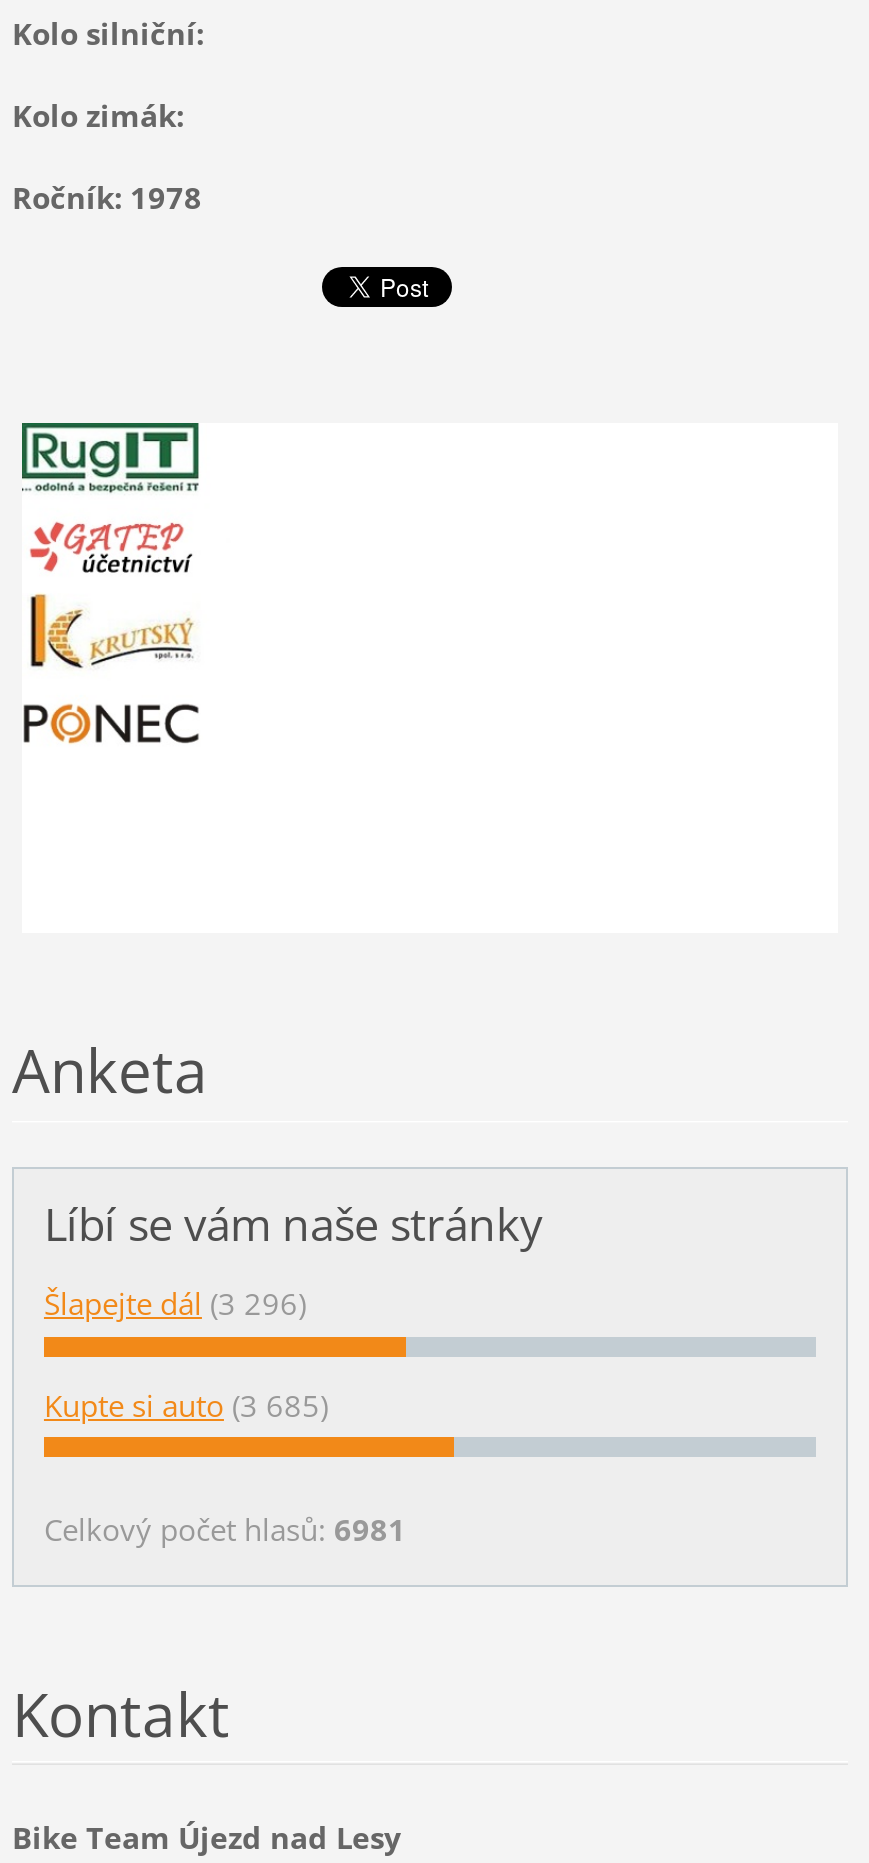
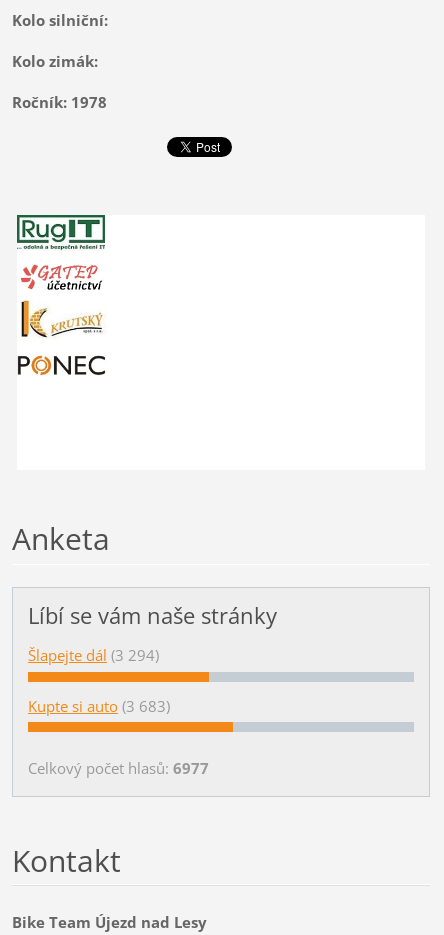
- Šlapejte dál (3 296)
+ Šlapejte dál (3 294)

- Kupte si auto (3 685)
+ Kupte si auto (3 683)

- Celkový počet hlasů: 6981
+ Celkový počet hlasů: 6977
